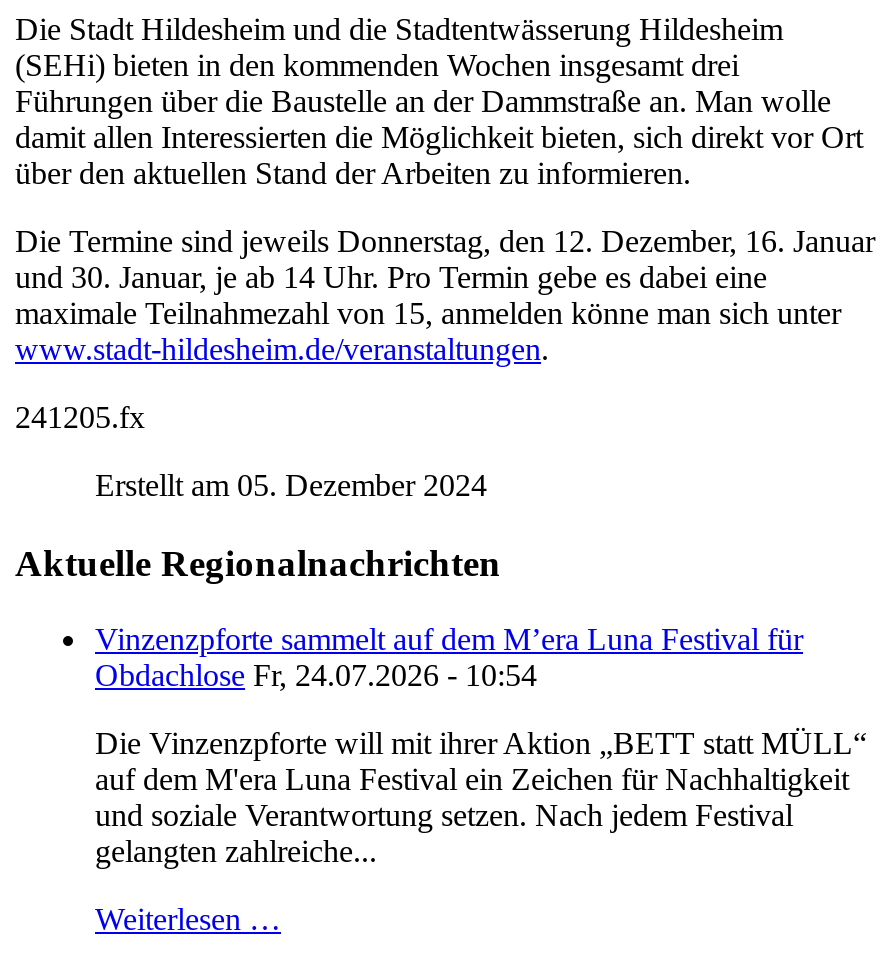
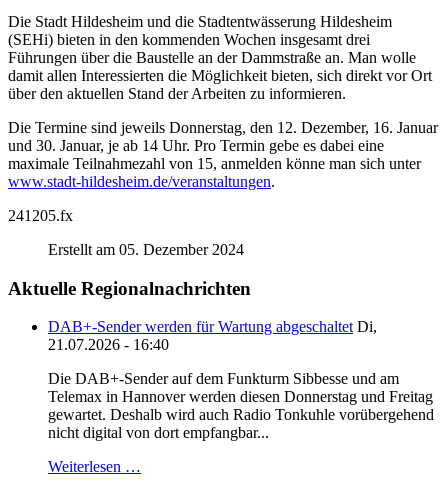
- Vinzenzpforte sammelt auf dem M’era Luna Festival für
- Obdachlose Fr, 24.07.2026 - 10:54
+ DAB+-Sender werden für Wartung abgeschaltet Di,
+ 21.07.2026 - 16:40

- Die Vinzenzpforte will mit ihrer Aktion „BETT statt MÜLL“
- auf dem M'era Luna Festival ein Zeichen für Nachhaltigkeit
- und soziale Verantwortung setzen. Nach jedem Festival
- gelangten zahlreiche...
+ Die DAB+-Sender auf dem Funkturm Sibbesse und am
+ Telemax in Hannover werden diesen Donnerstag und Freitag
+ gewartet. Deshalb wird auch Radio Tonkuhle vorübergehend
+ nicht digital von dort empfangbar...
